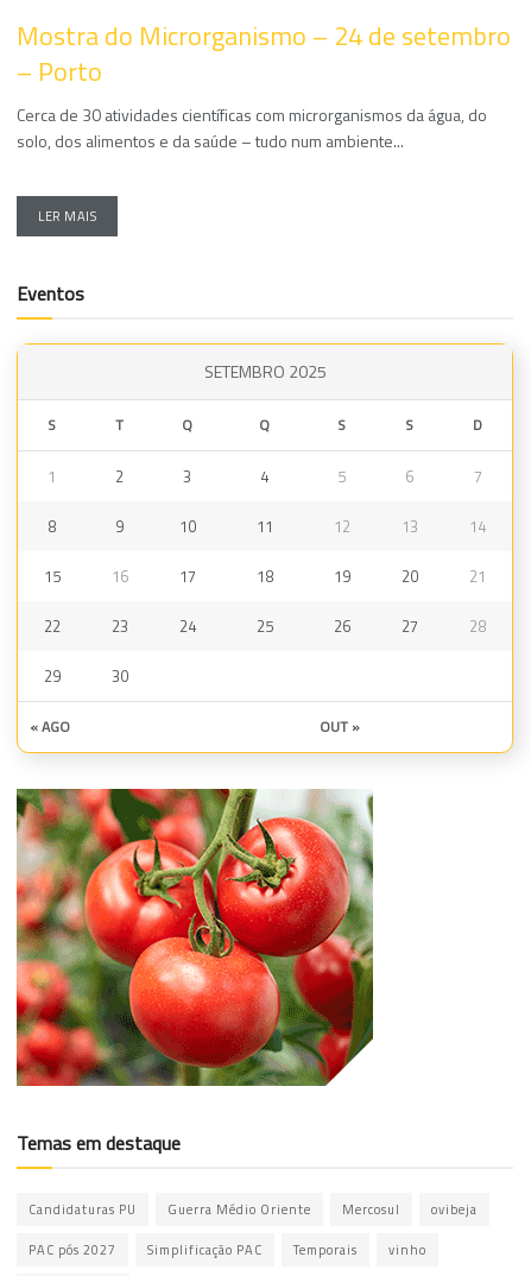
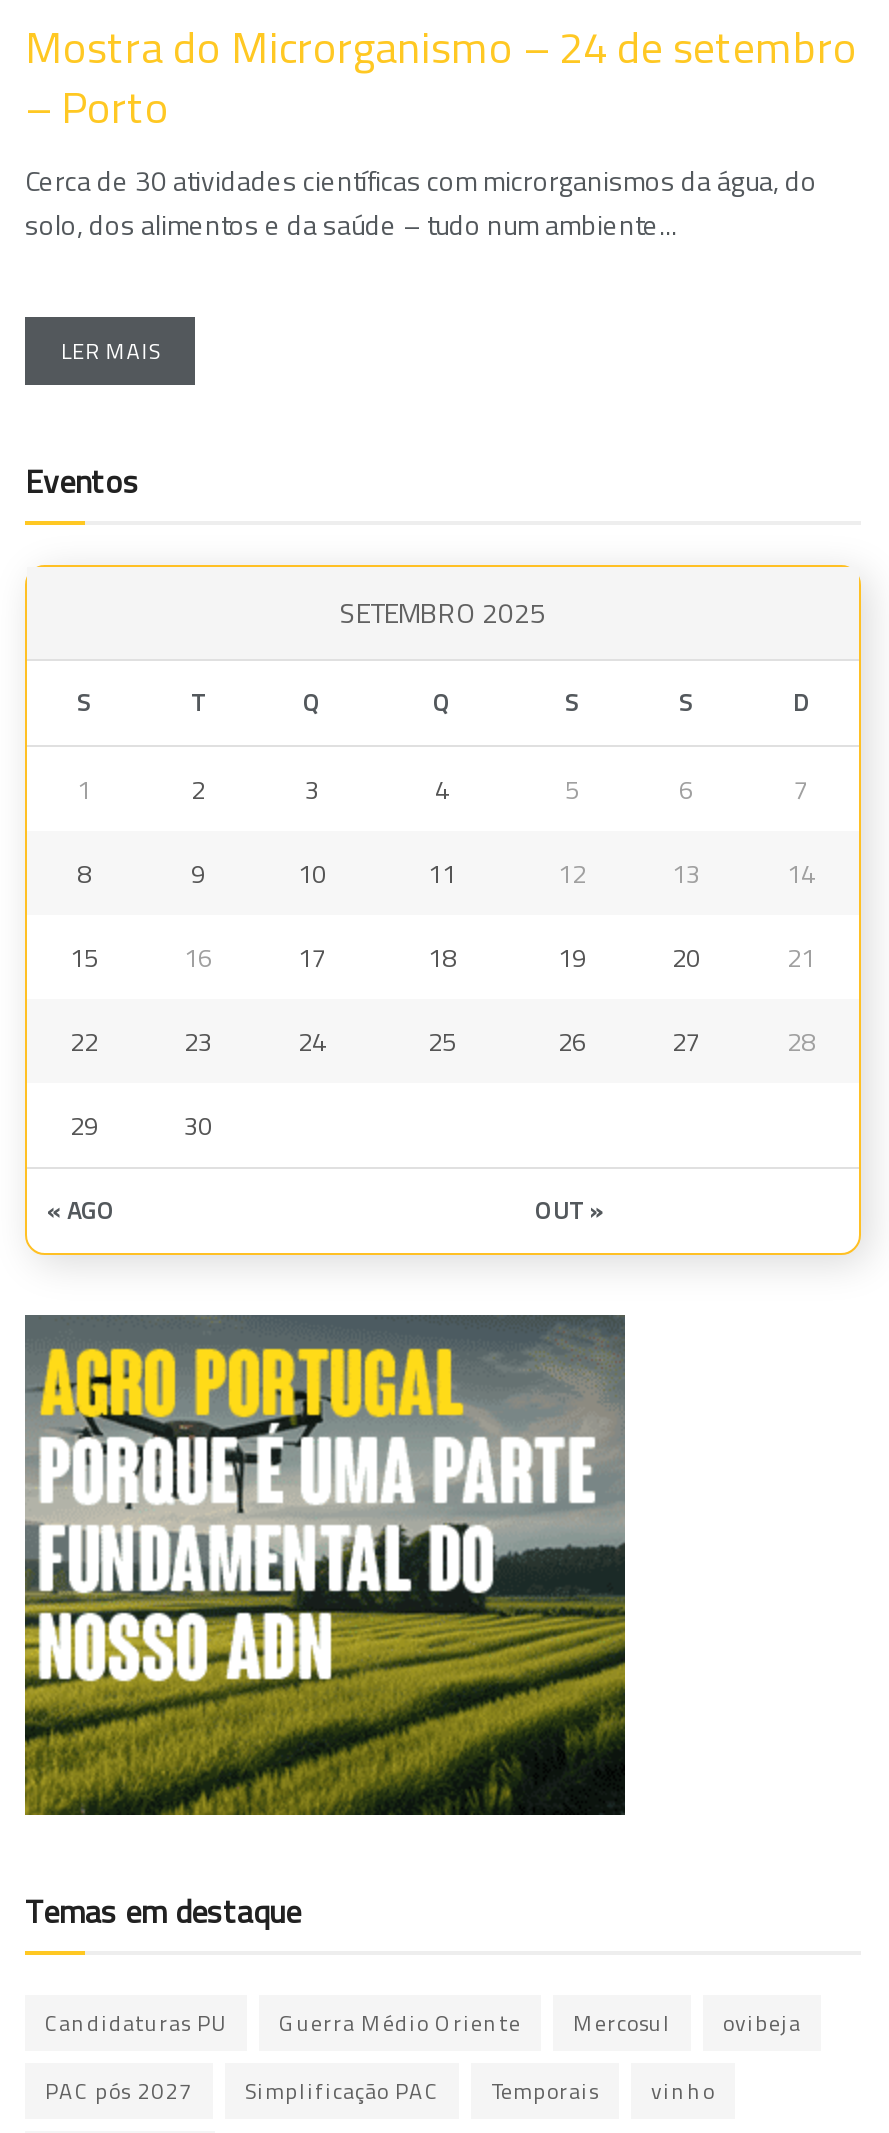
- [image]
+ [image]
